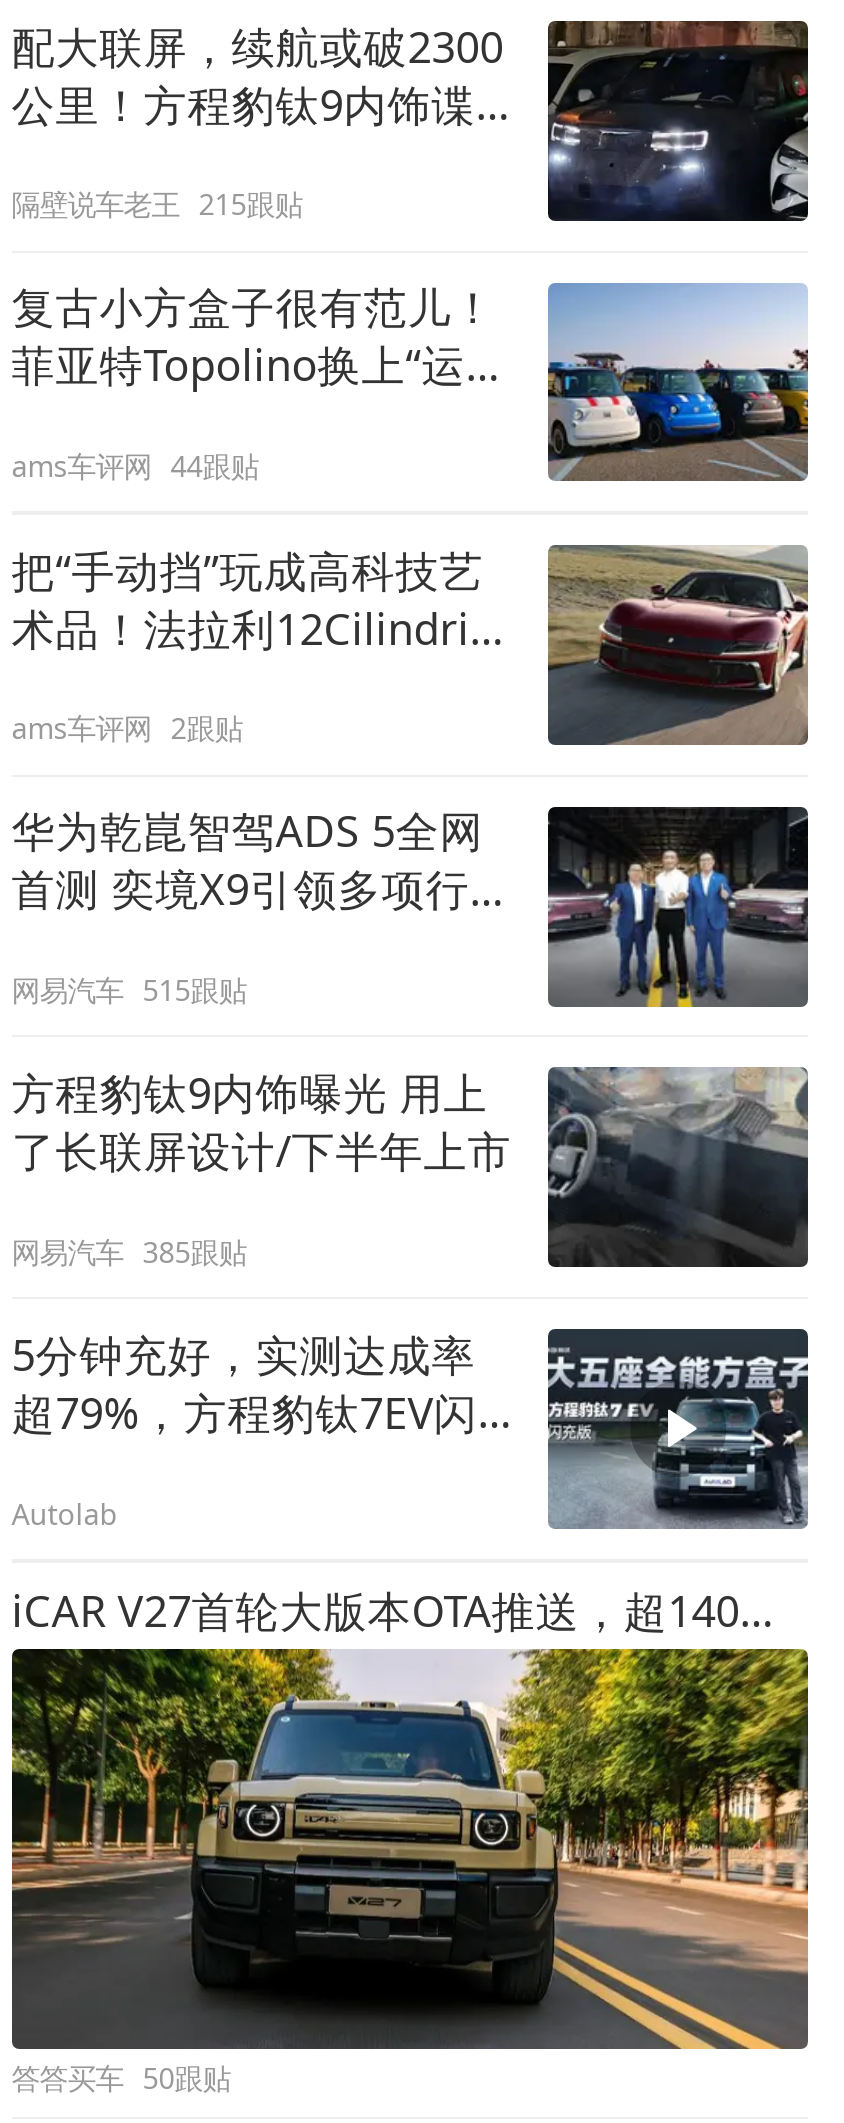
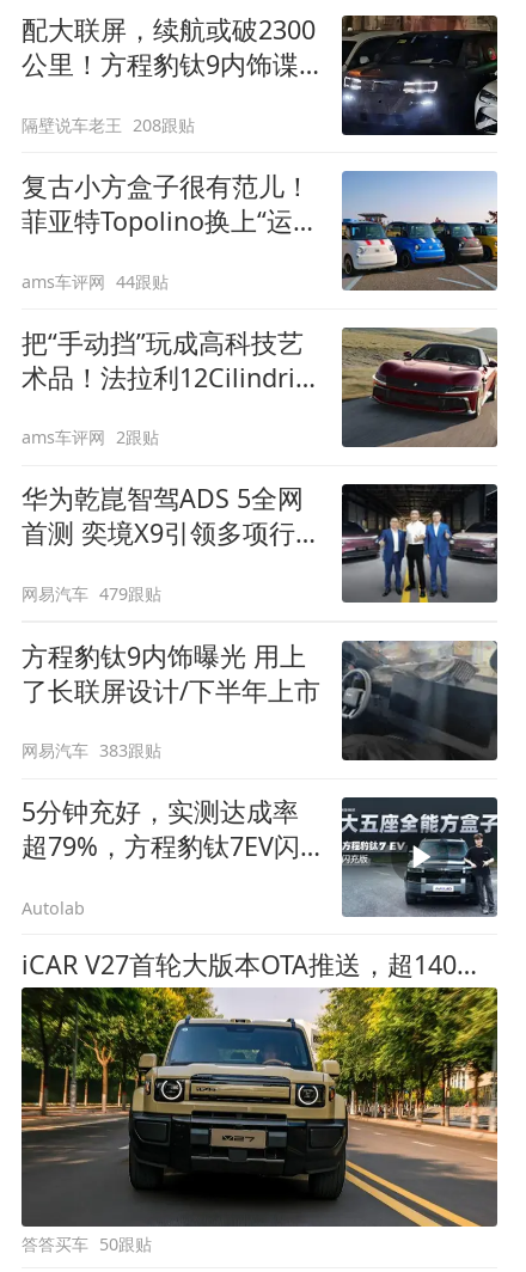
- 隔壁说车老王 215跟贴
+ 隔壁说车老王 208跟贴

- 网易汽车 515跟贴
+ 网易汽车 479跟贴

- 网易汽车 385跟贴
+ 网易汽车 383跟贴
